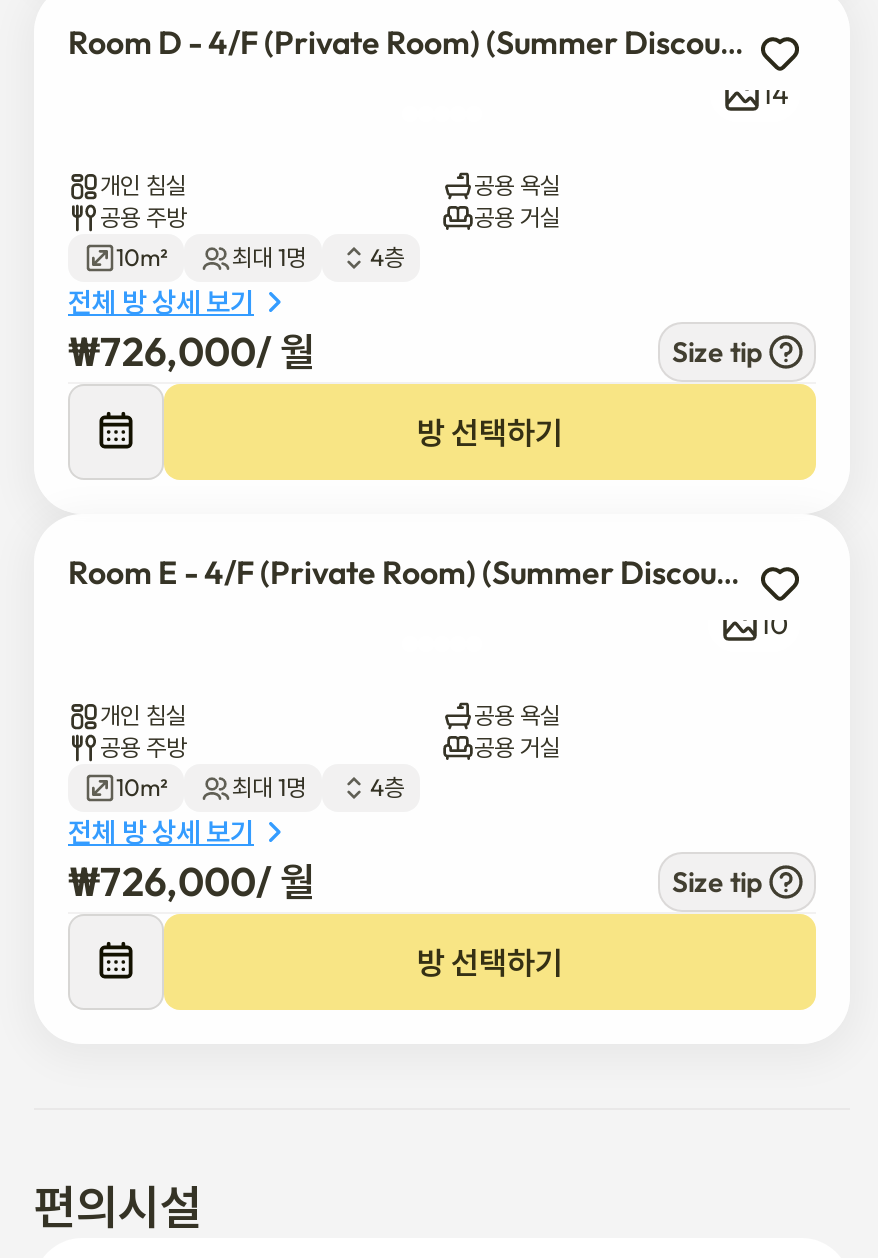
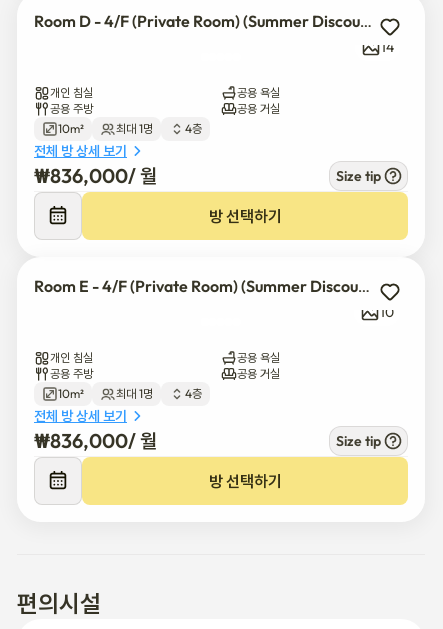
- ₩726,000/ 월
+ ₩836,000/ 월

- ₩726,000/ 월
+ ₩836,000/ 월
